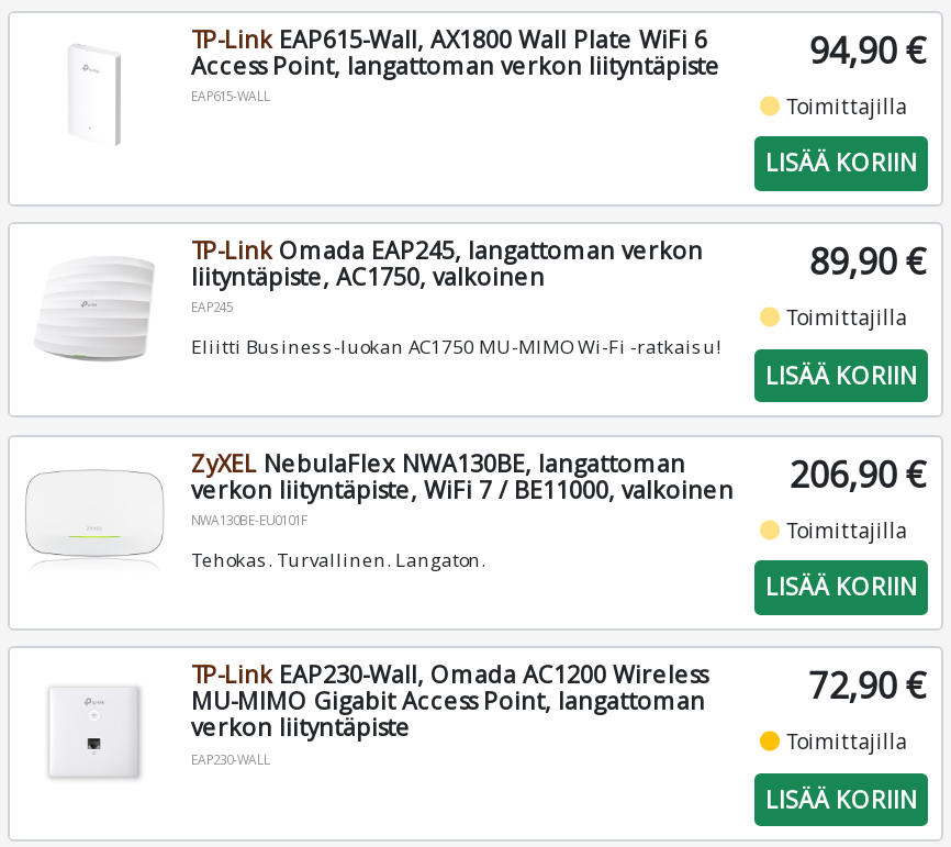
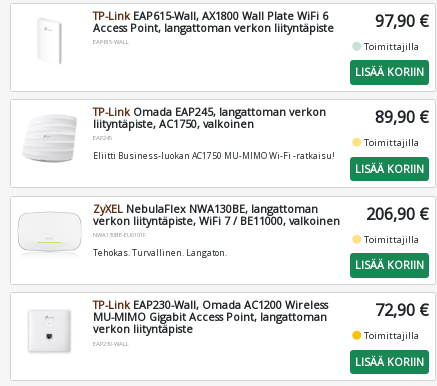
- 94,90 €
+ 97,90 €
